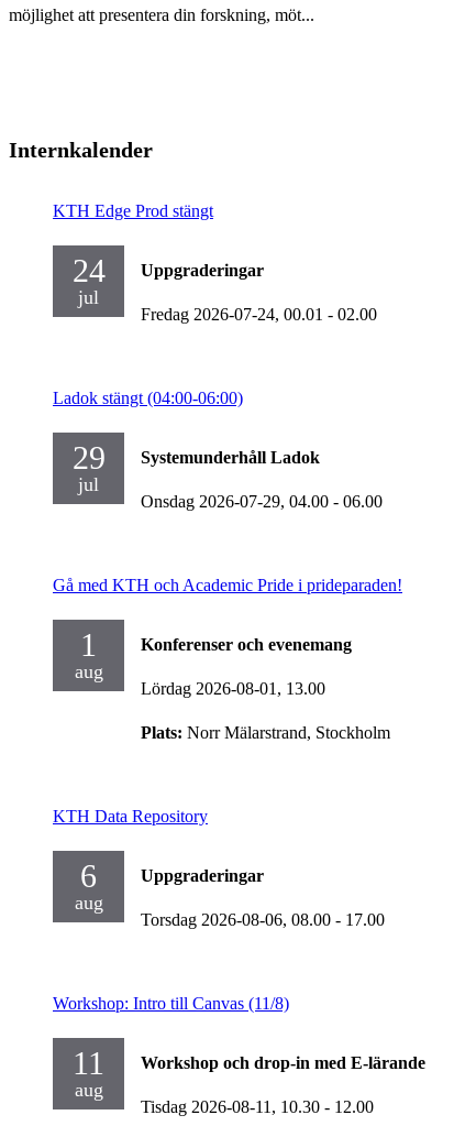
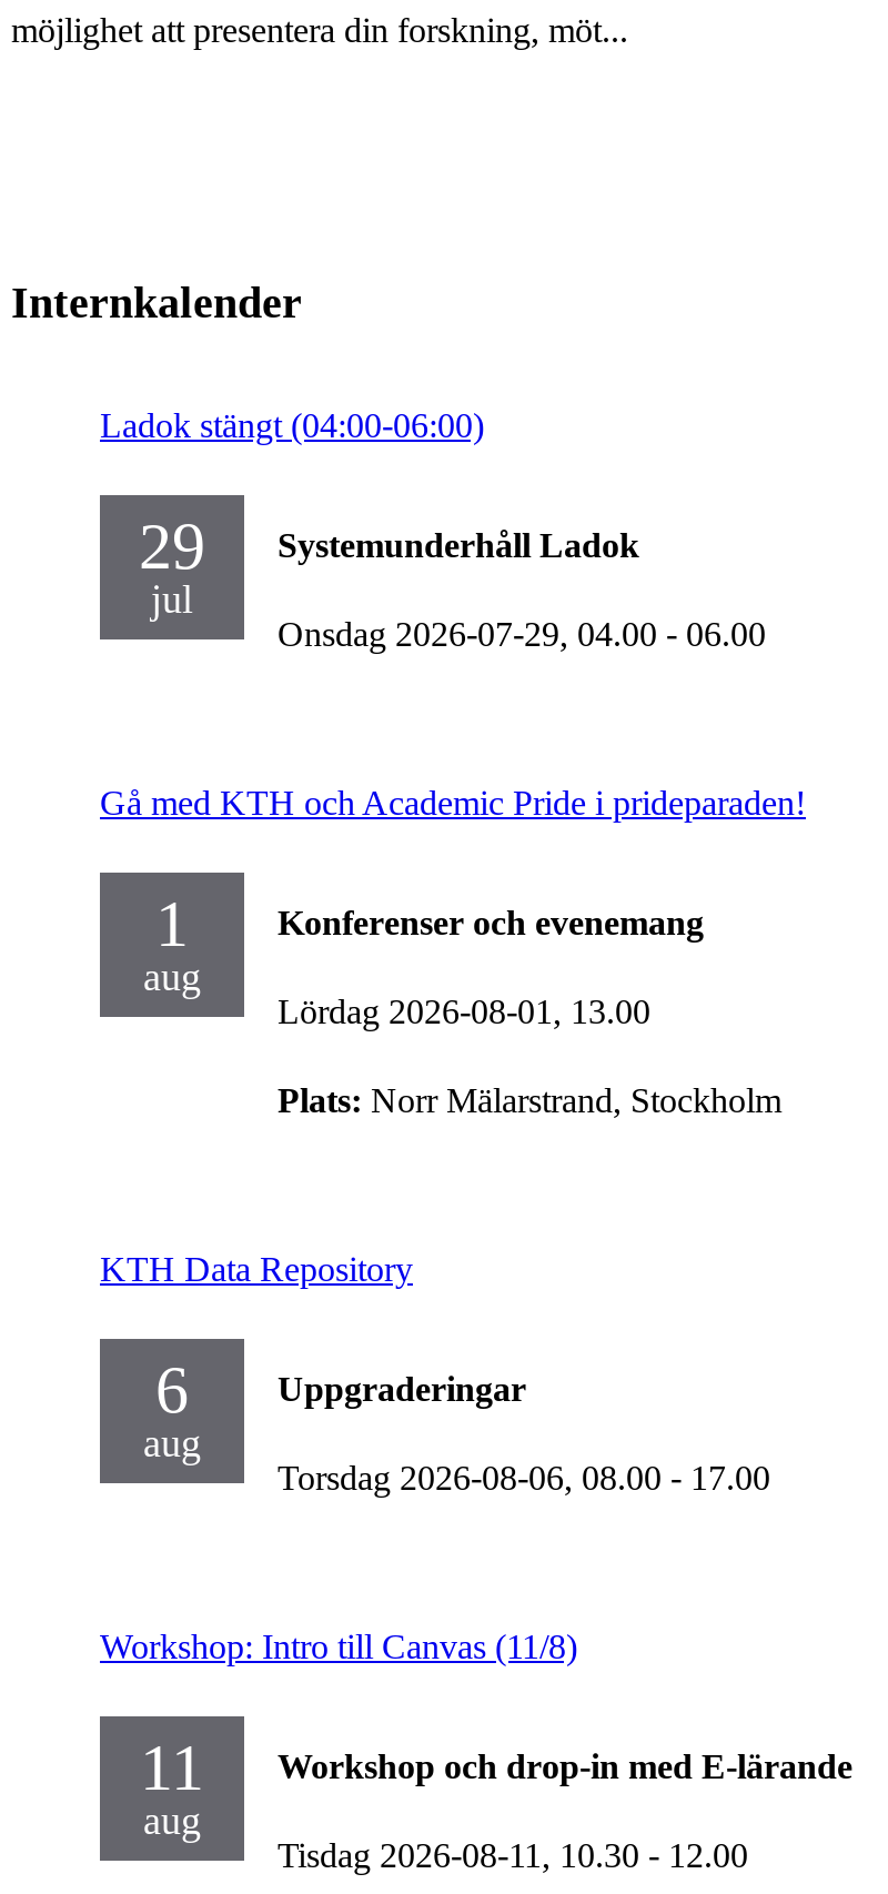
- KTH Edge Prod stängt
- 24
- jul

- Uppgraderingar
- Fredag 2026-07-24, 00.01 - 02.00
